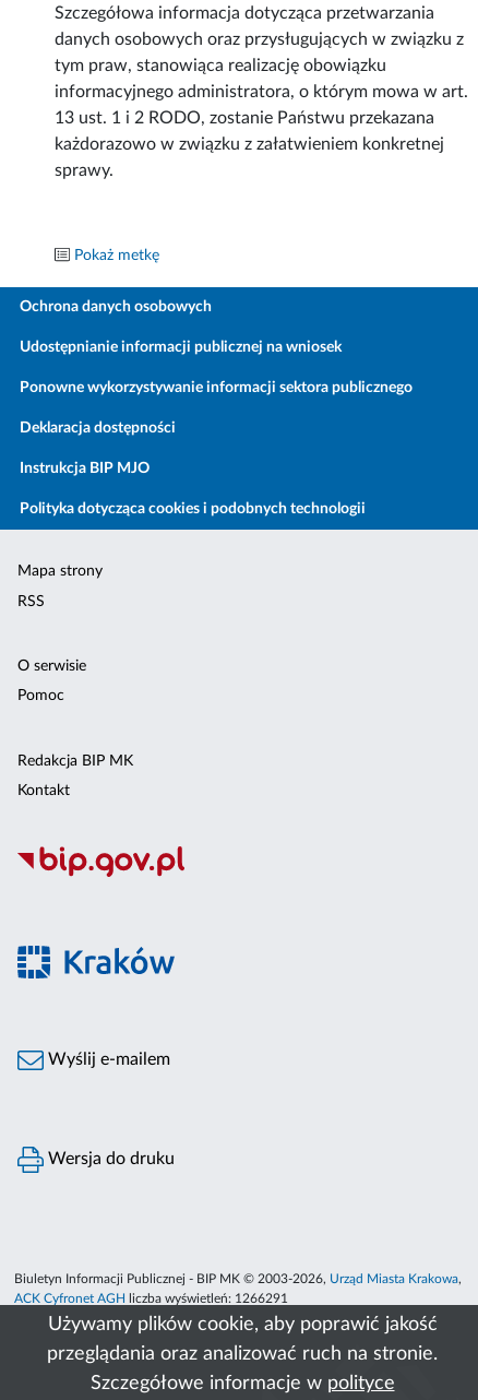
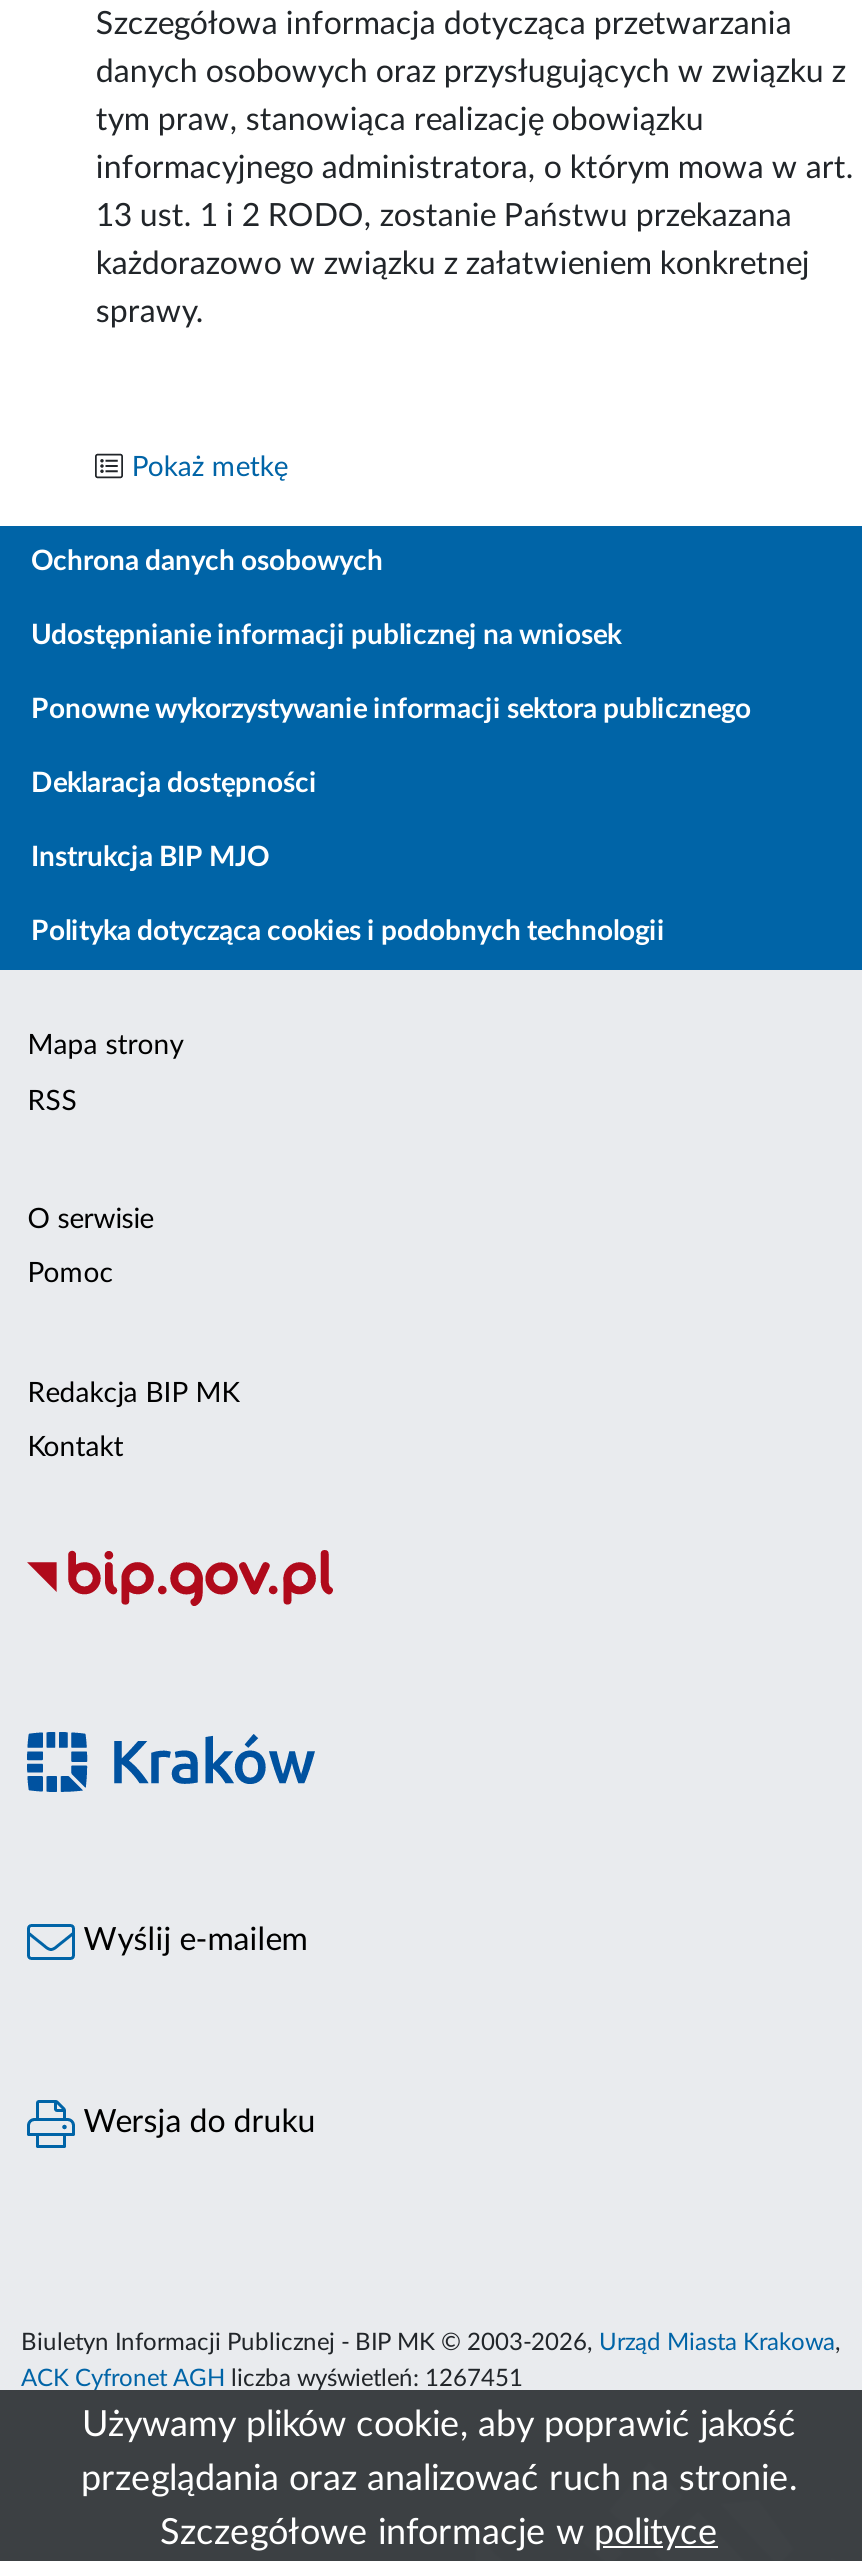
- ACK Cyfronet AGH liczba wyświetleń: 1266291
+ ACK Cyfronet AGH liczba wyświetleń: 1267451
